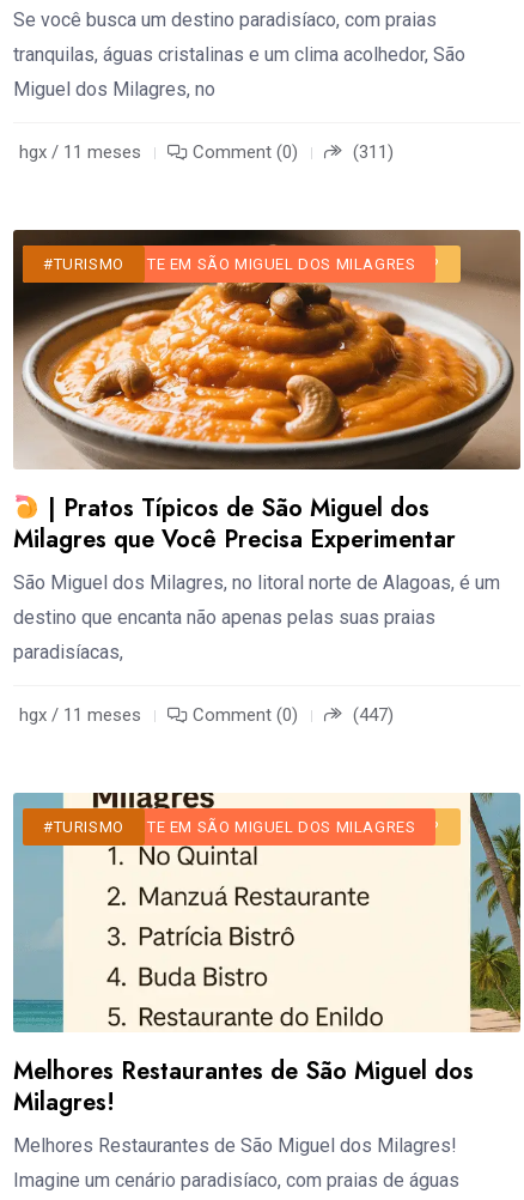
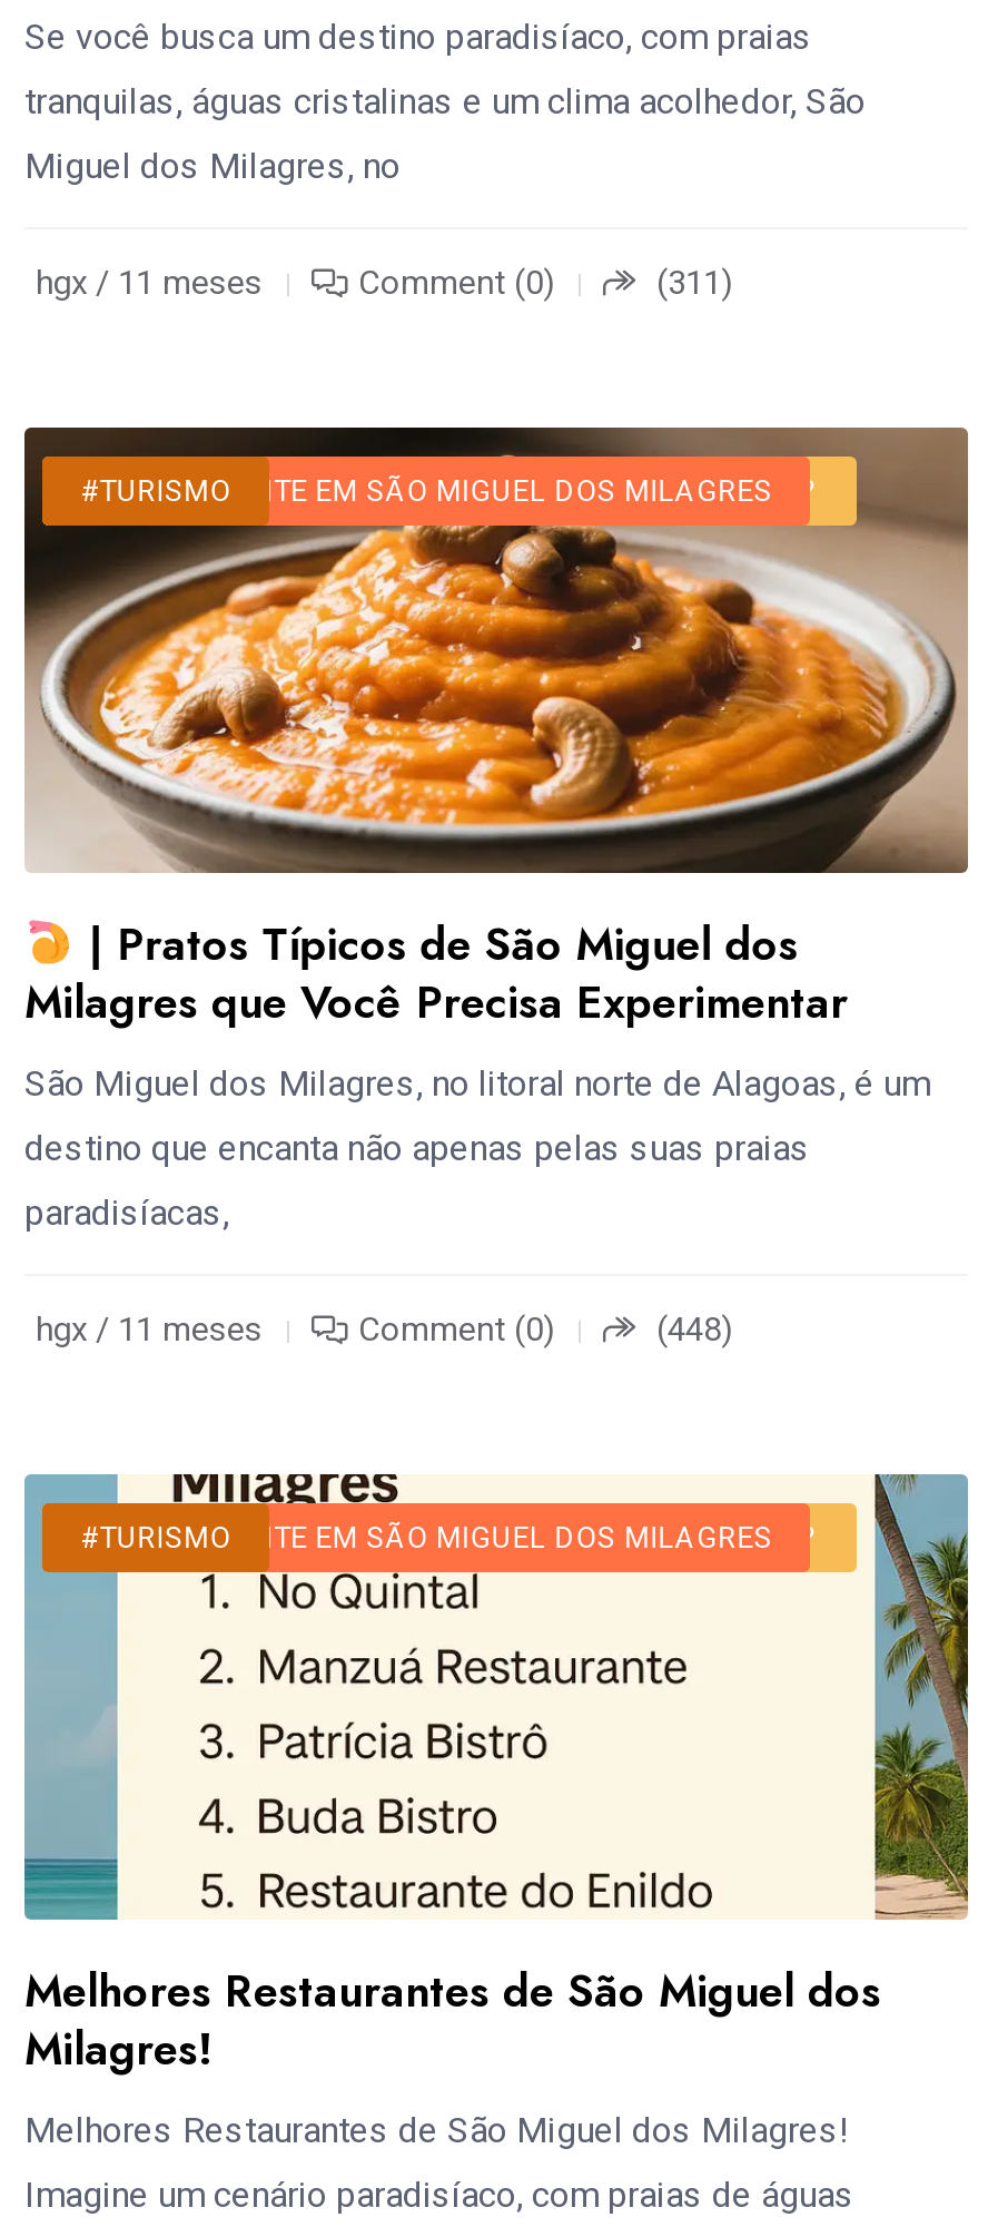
- (447)
+ (448)
